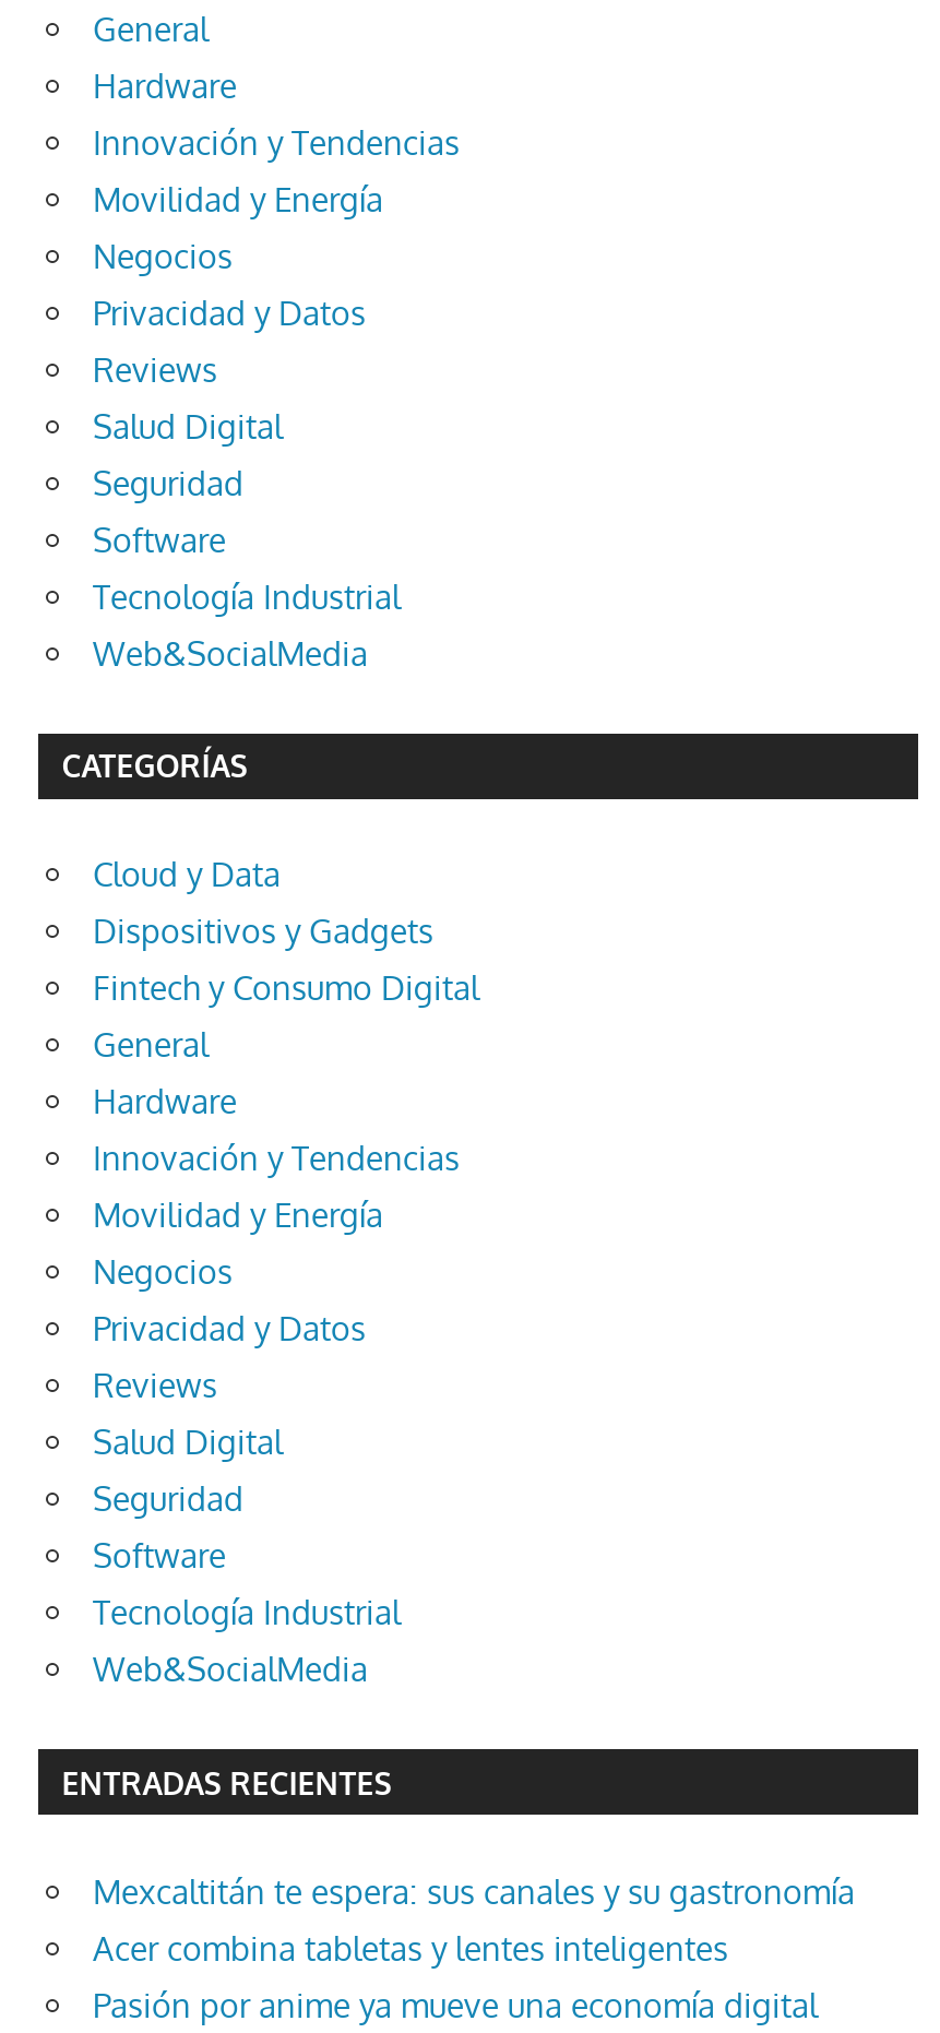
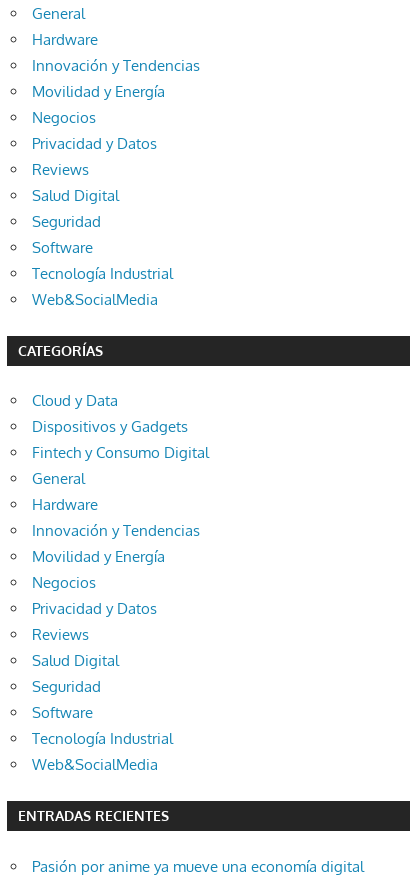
- Mexcaltitán te espera: sus canales y su gastronomía
- Acer combina tabletas y lentes inteligentes
